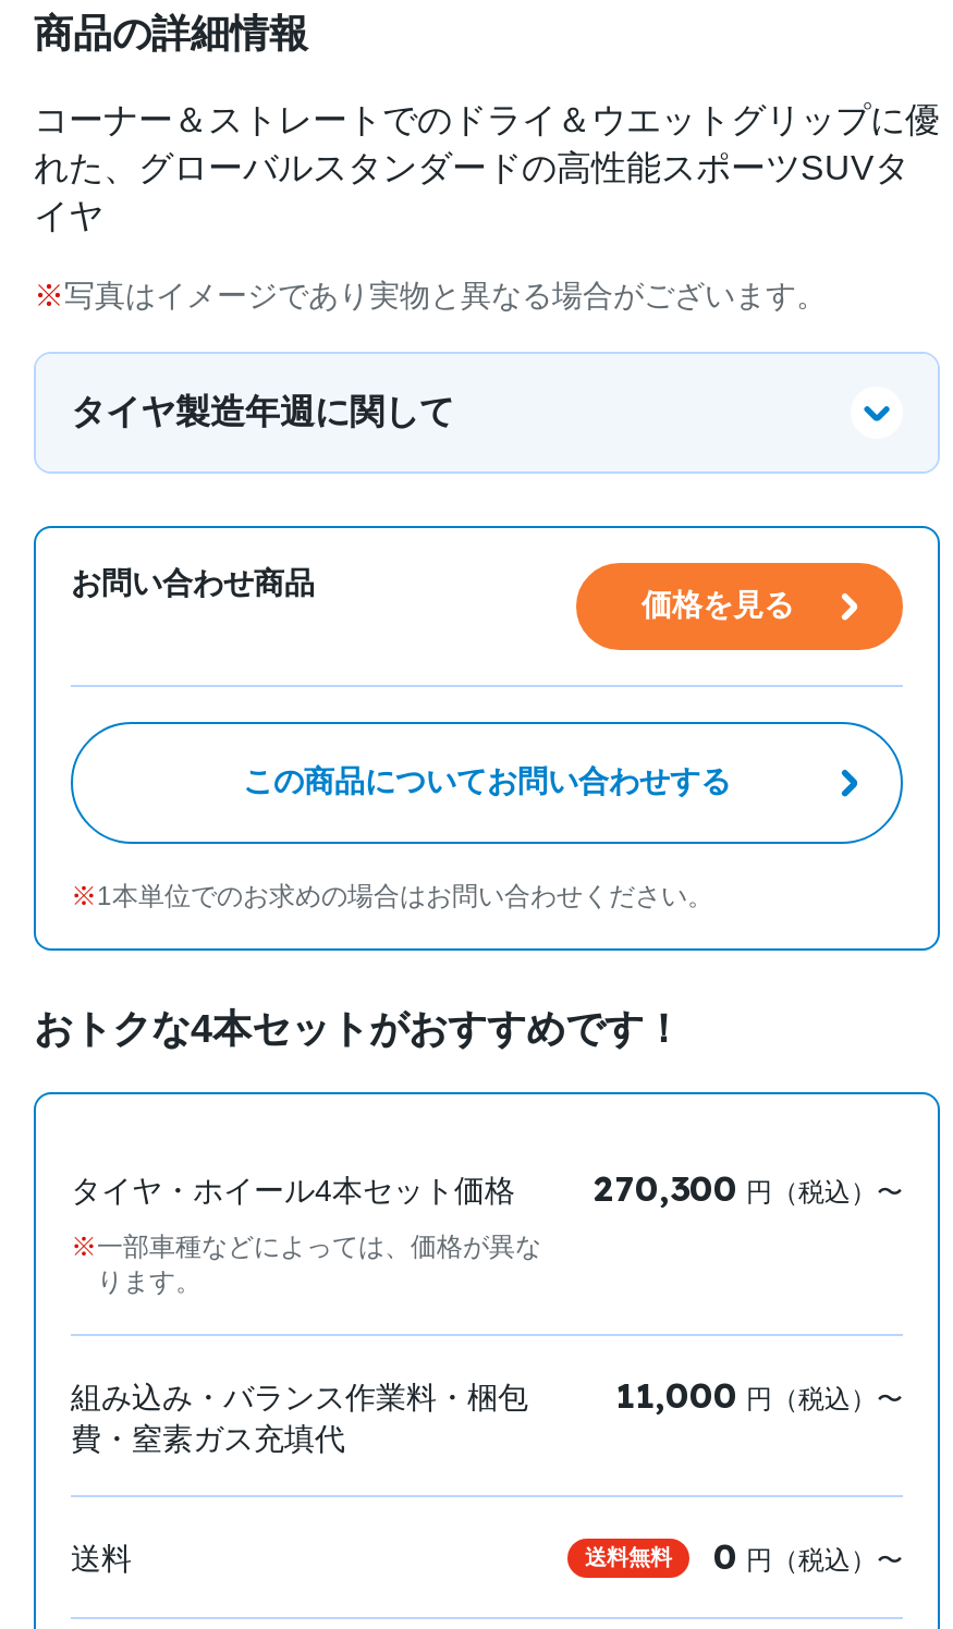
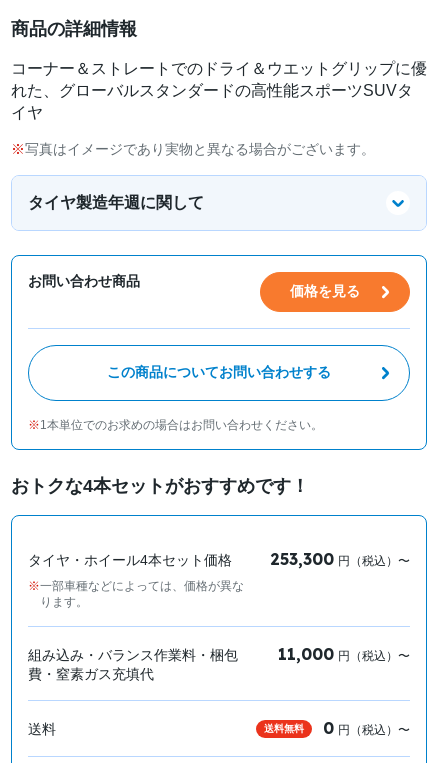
- 270,300 円（税込）〜
+ 253,300 円（税込）〜
